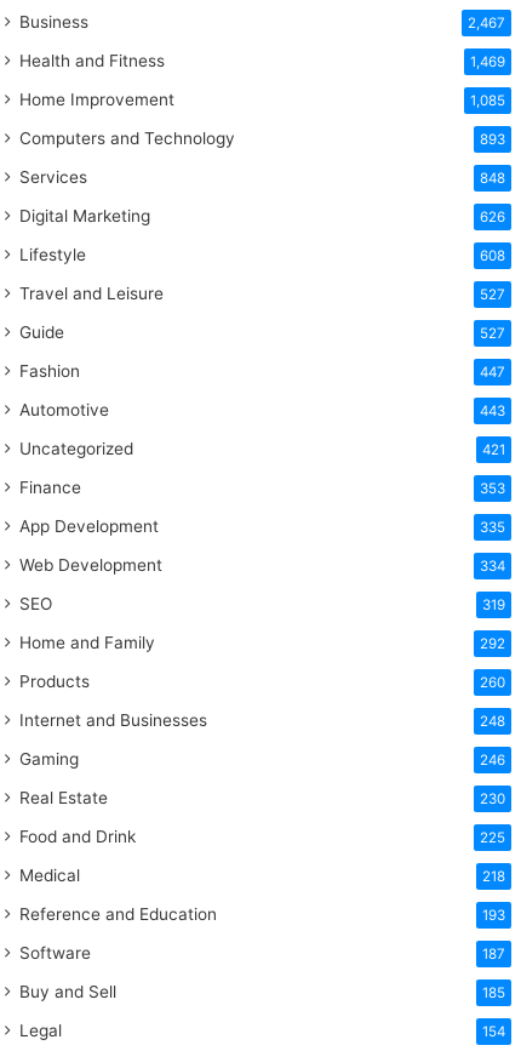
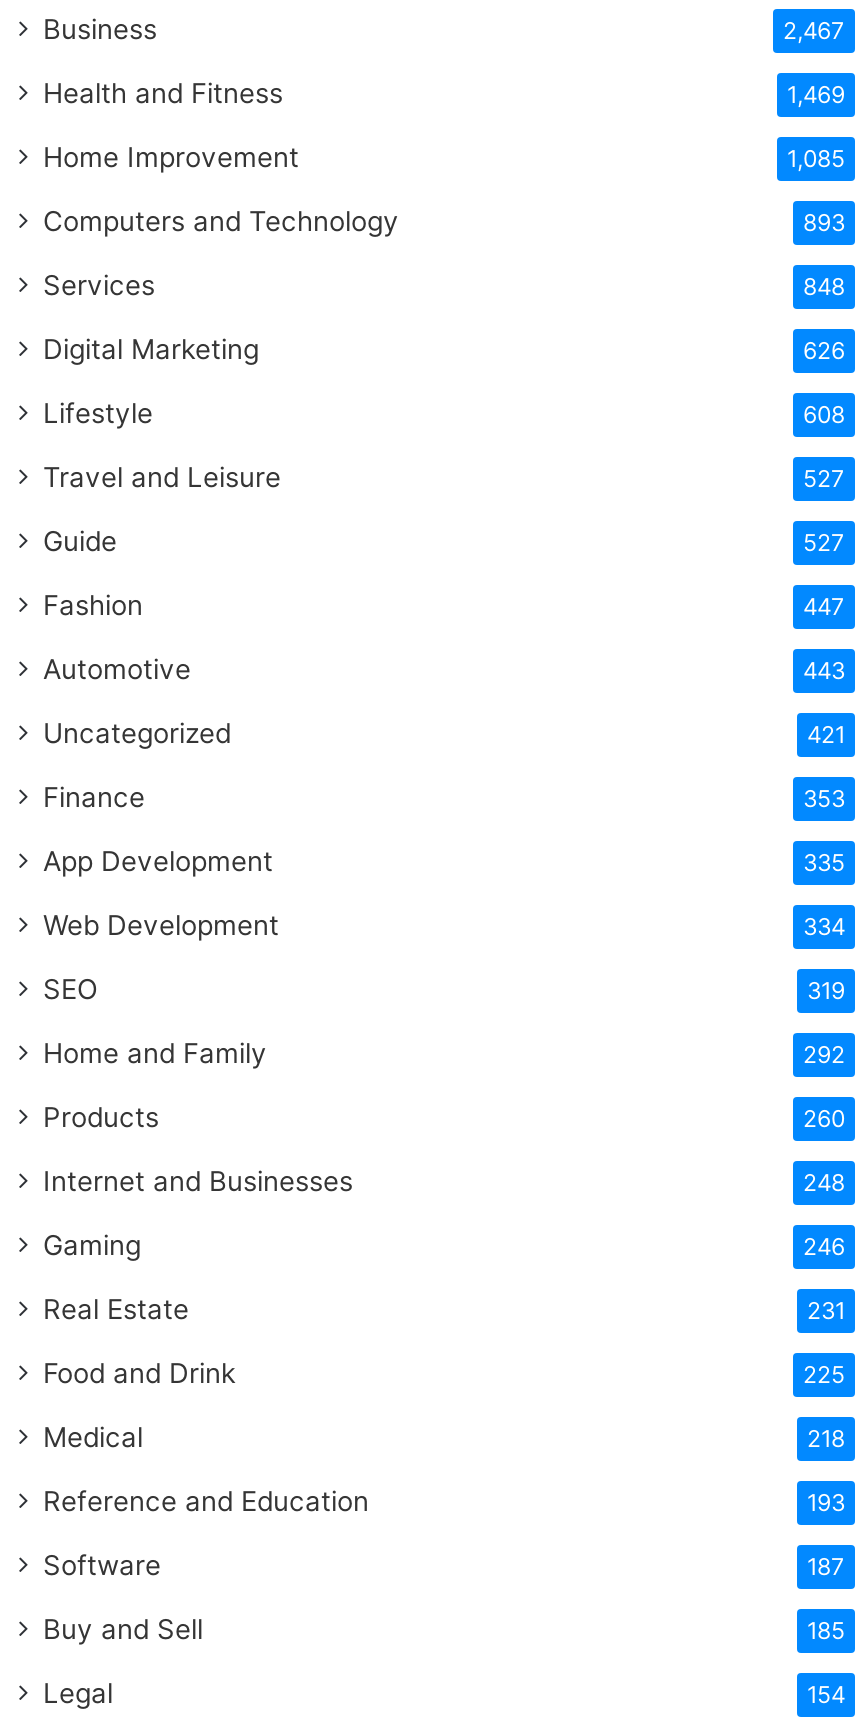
- 230
+ 231
